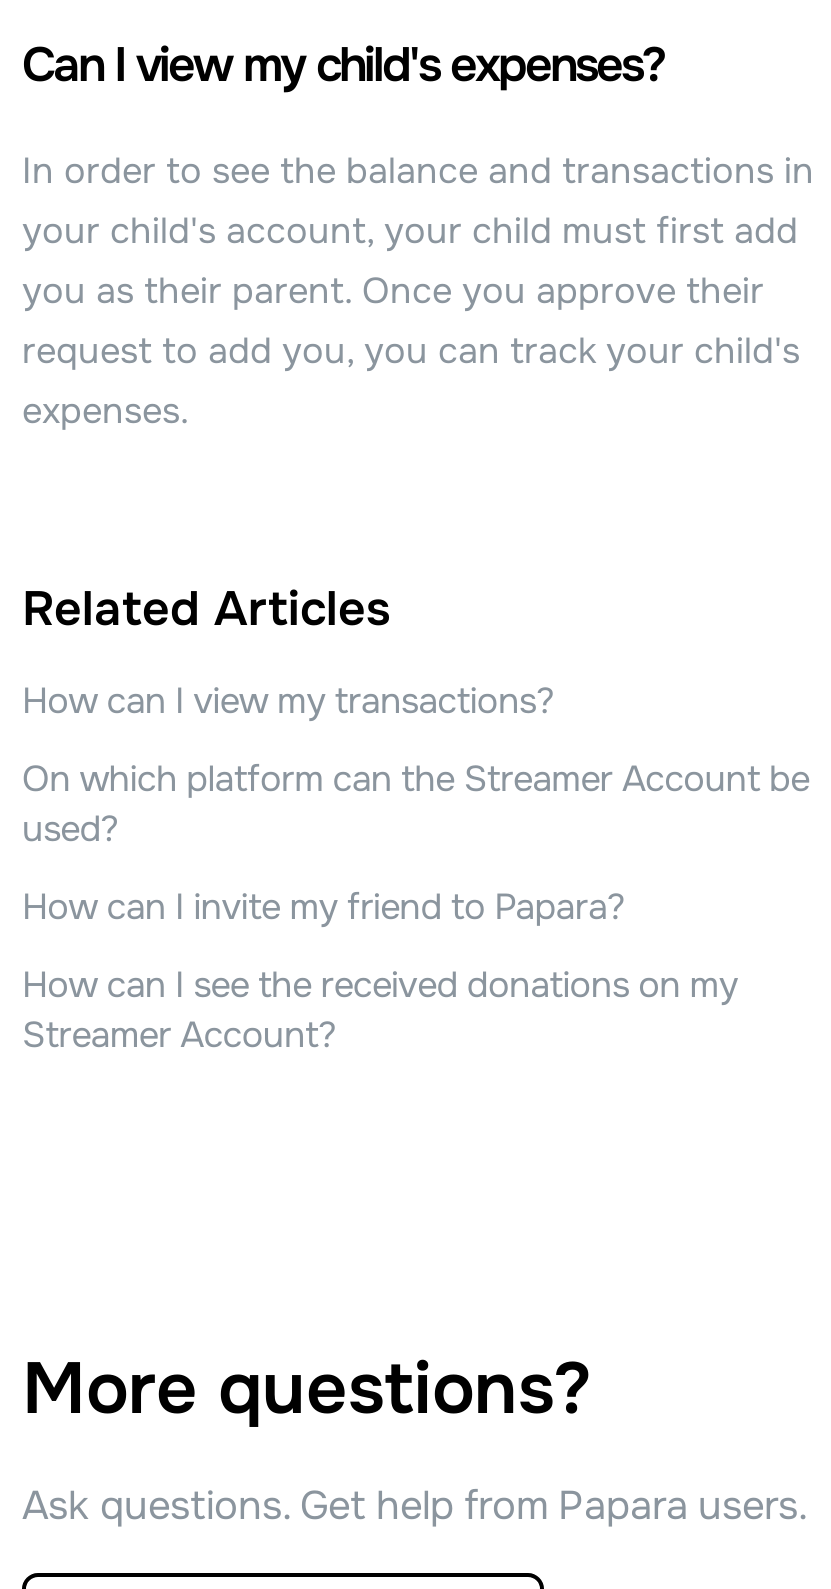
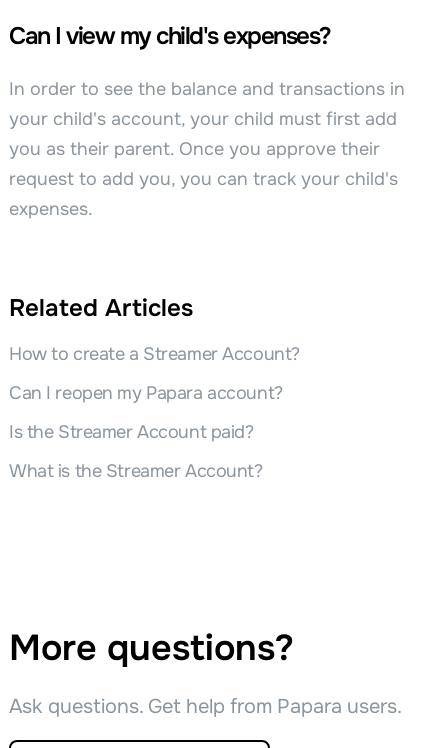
- How can I view my transactions?
+ How to create a Streamer Account?

- On which platform can the Streamer Account be
- used?
+ Can I reopen my Papara account?

- How can I invite my friend to Papara?
+ Is the Streamer Account paid?

- How can I see the received donations on my
- Streamer Account?
+ What is the Streamer Account?
